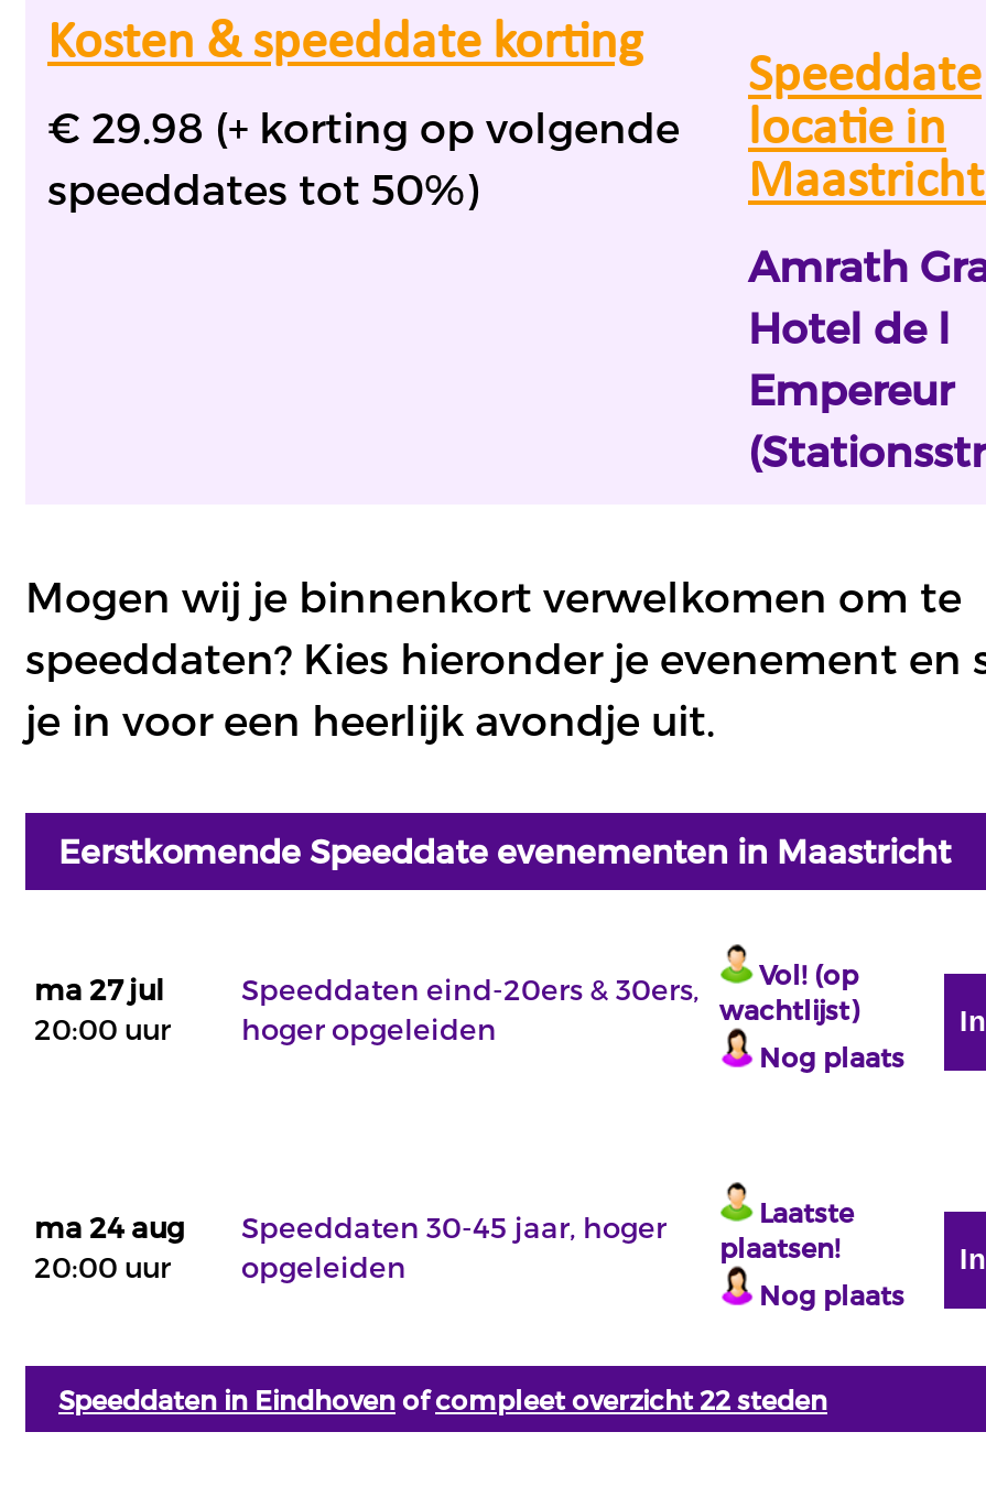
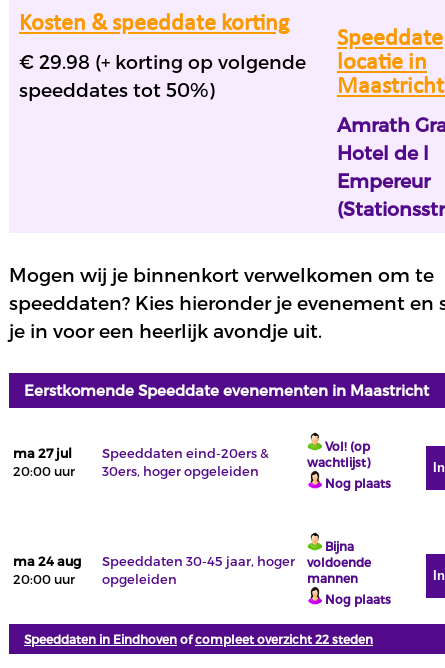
- Laatste
- plaatsen!
+ Bijna
+ voldoende
+ mannen
